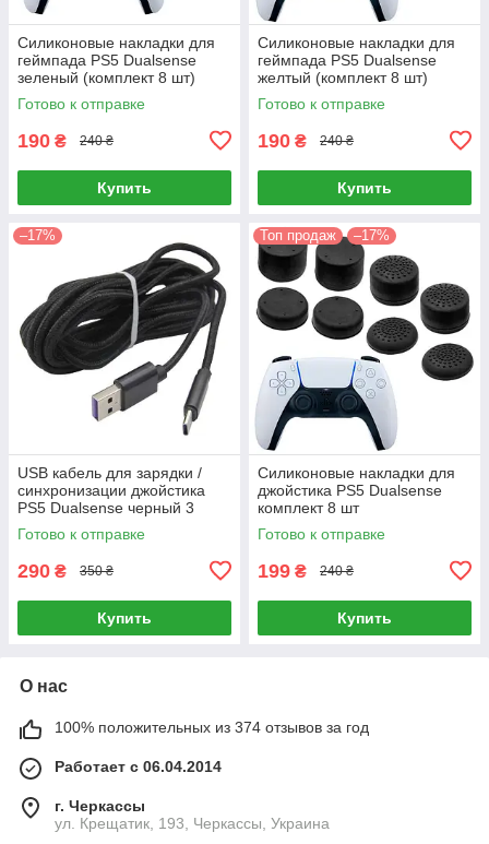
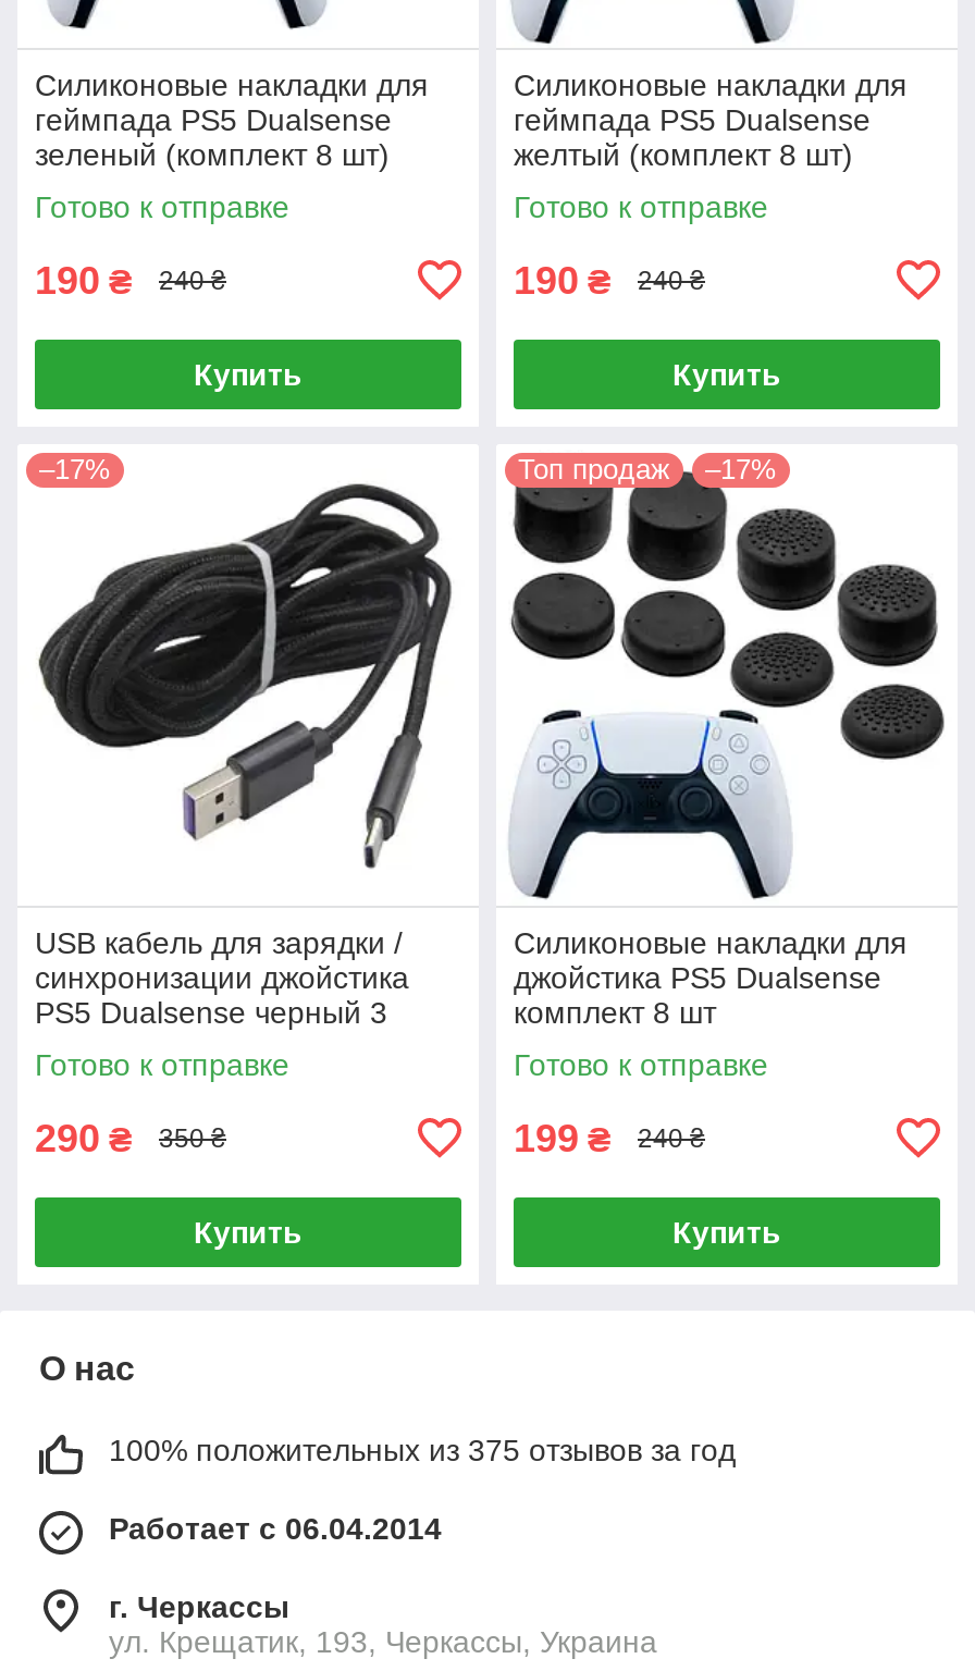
- 100% положительных из 374 отзывов за год
+ 100% положительных из 375 отзывов за год
